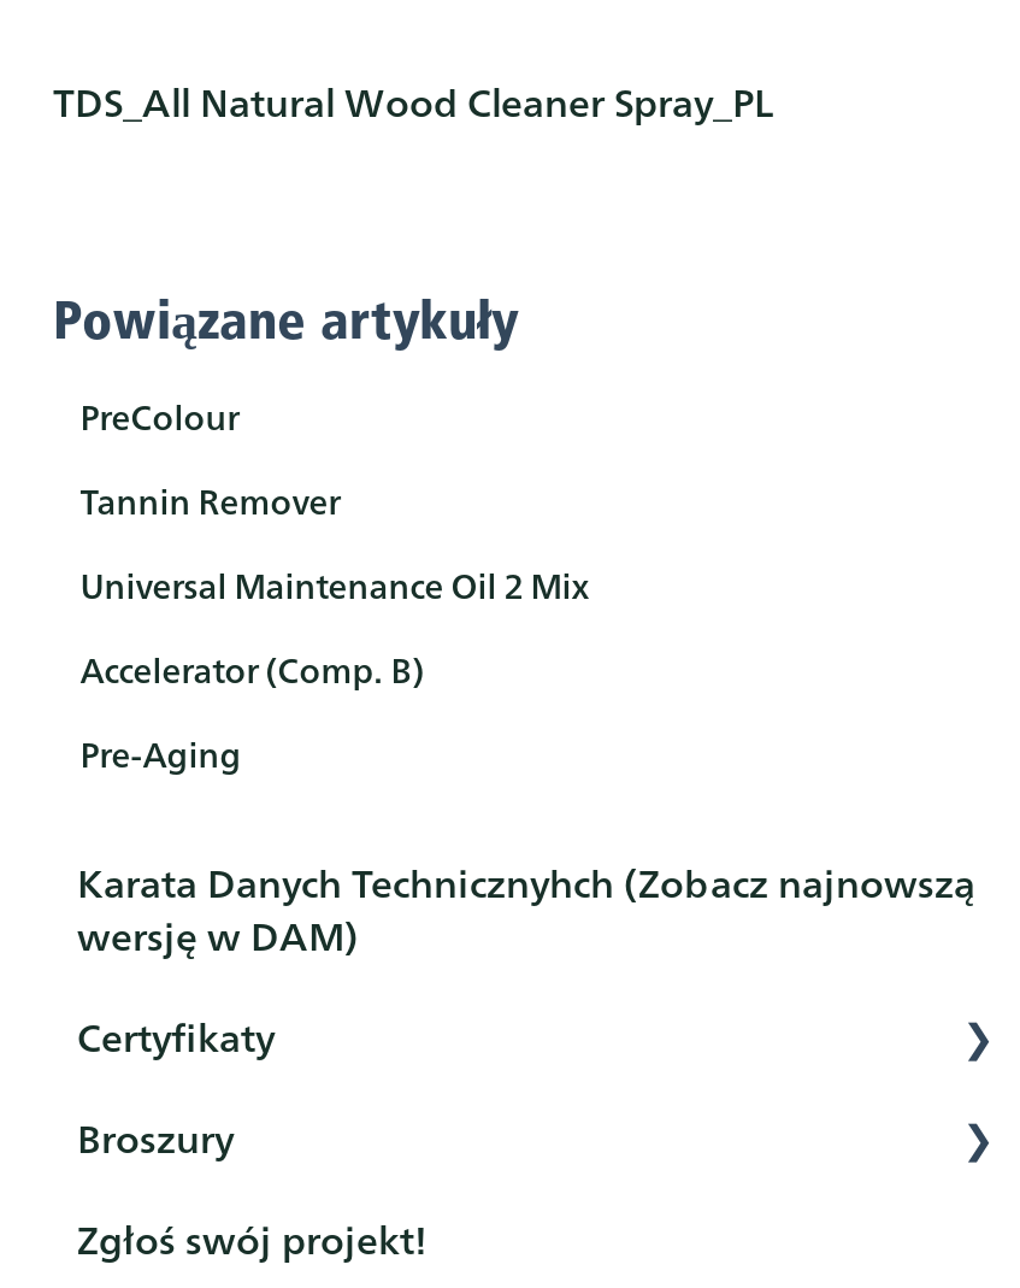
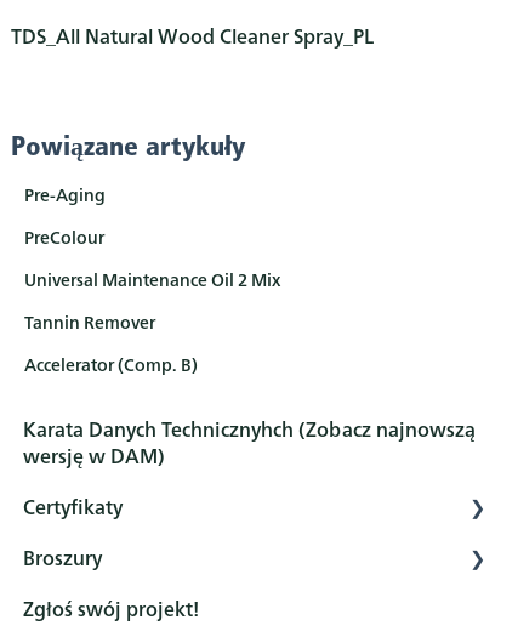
moved down: PreColour | Universal Maintenance Oil 2 Mix | Tannin Remover | Accelerator (Comp. B)

moved up: Pre-Aging
